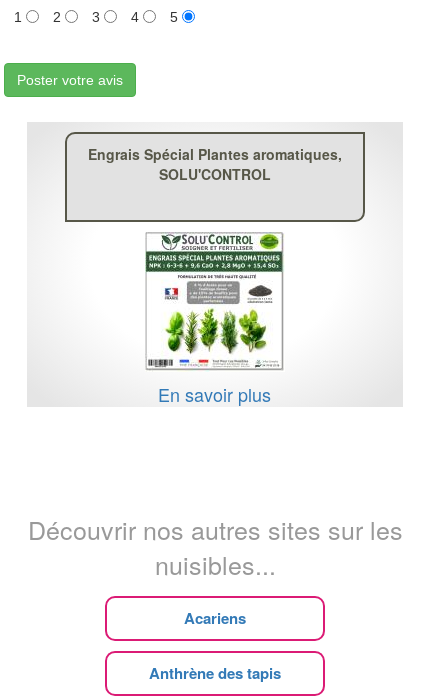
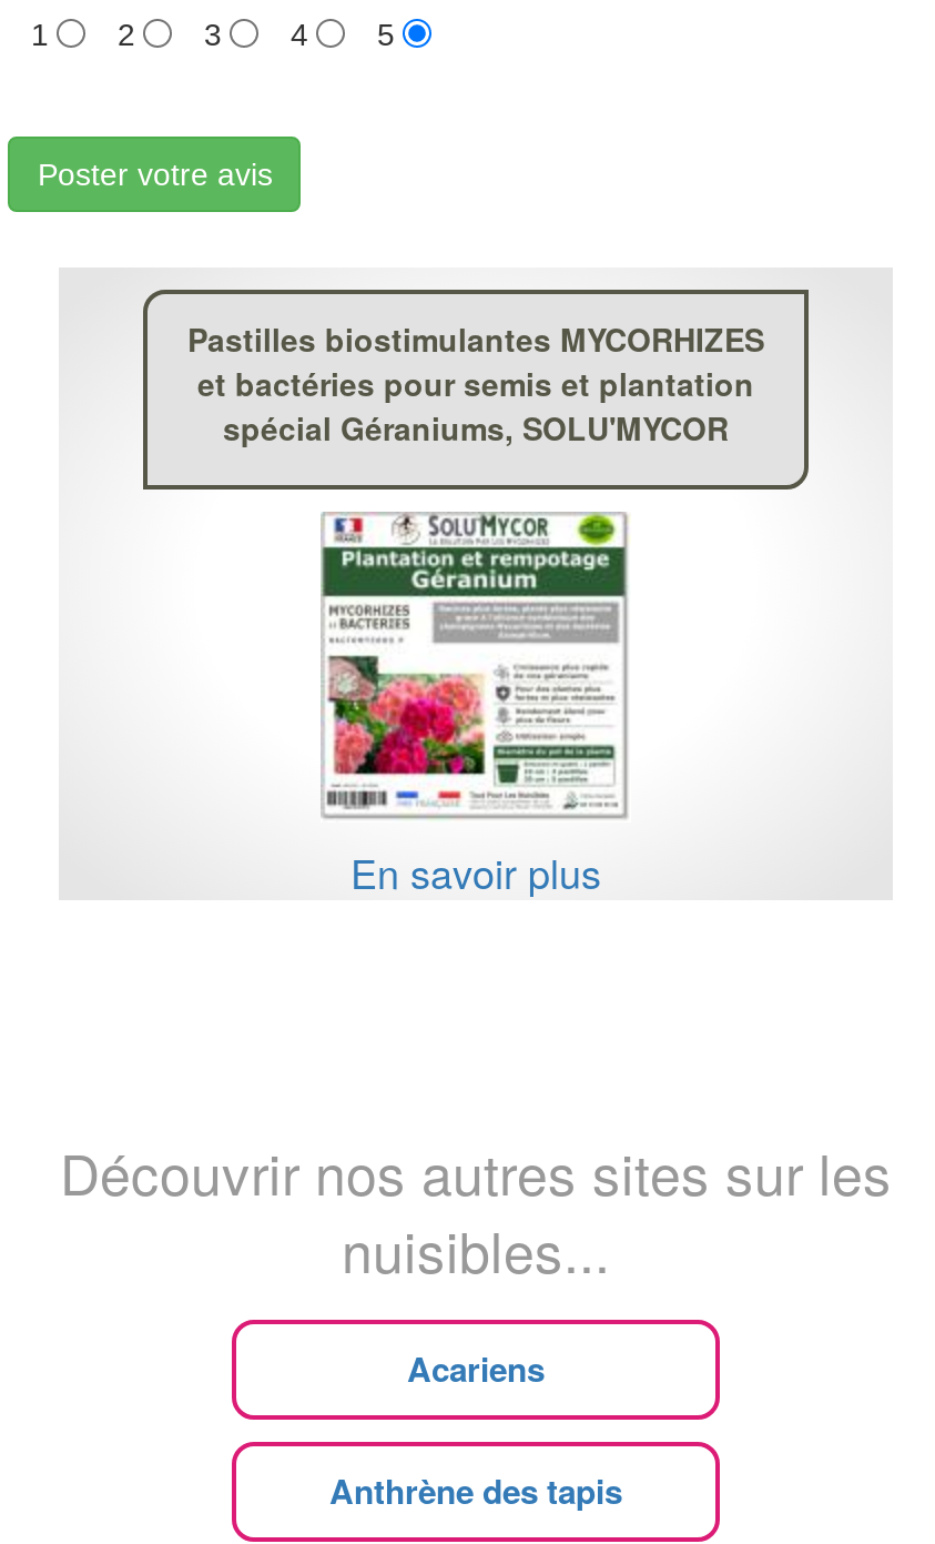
- Engrais Spécial Plantes aromatiques,
- SOLU'CONTROL
+ Pastilles biostimulantes MYCORHIZES
+ et bactéries pour semis et plantation
+ spécial Géraniums, SOLU'MYCOR

- [image]
+ [image]
